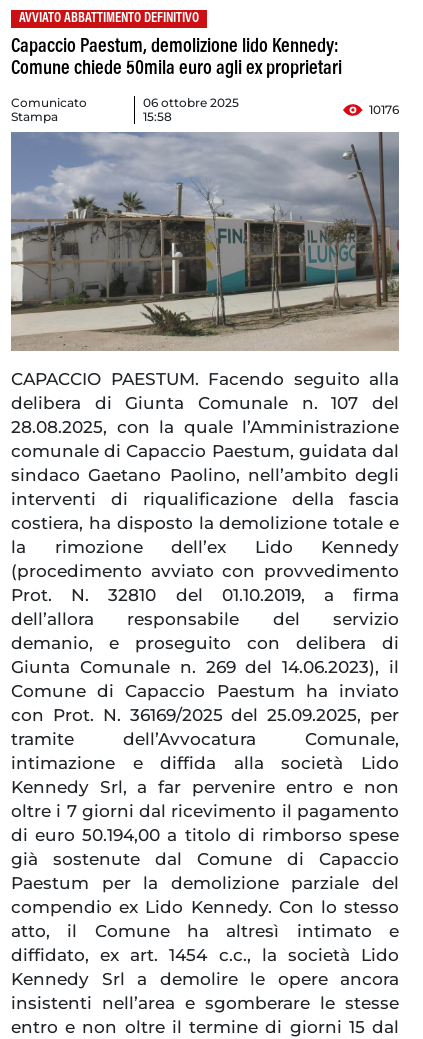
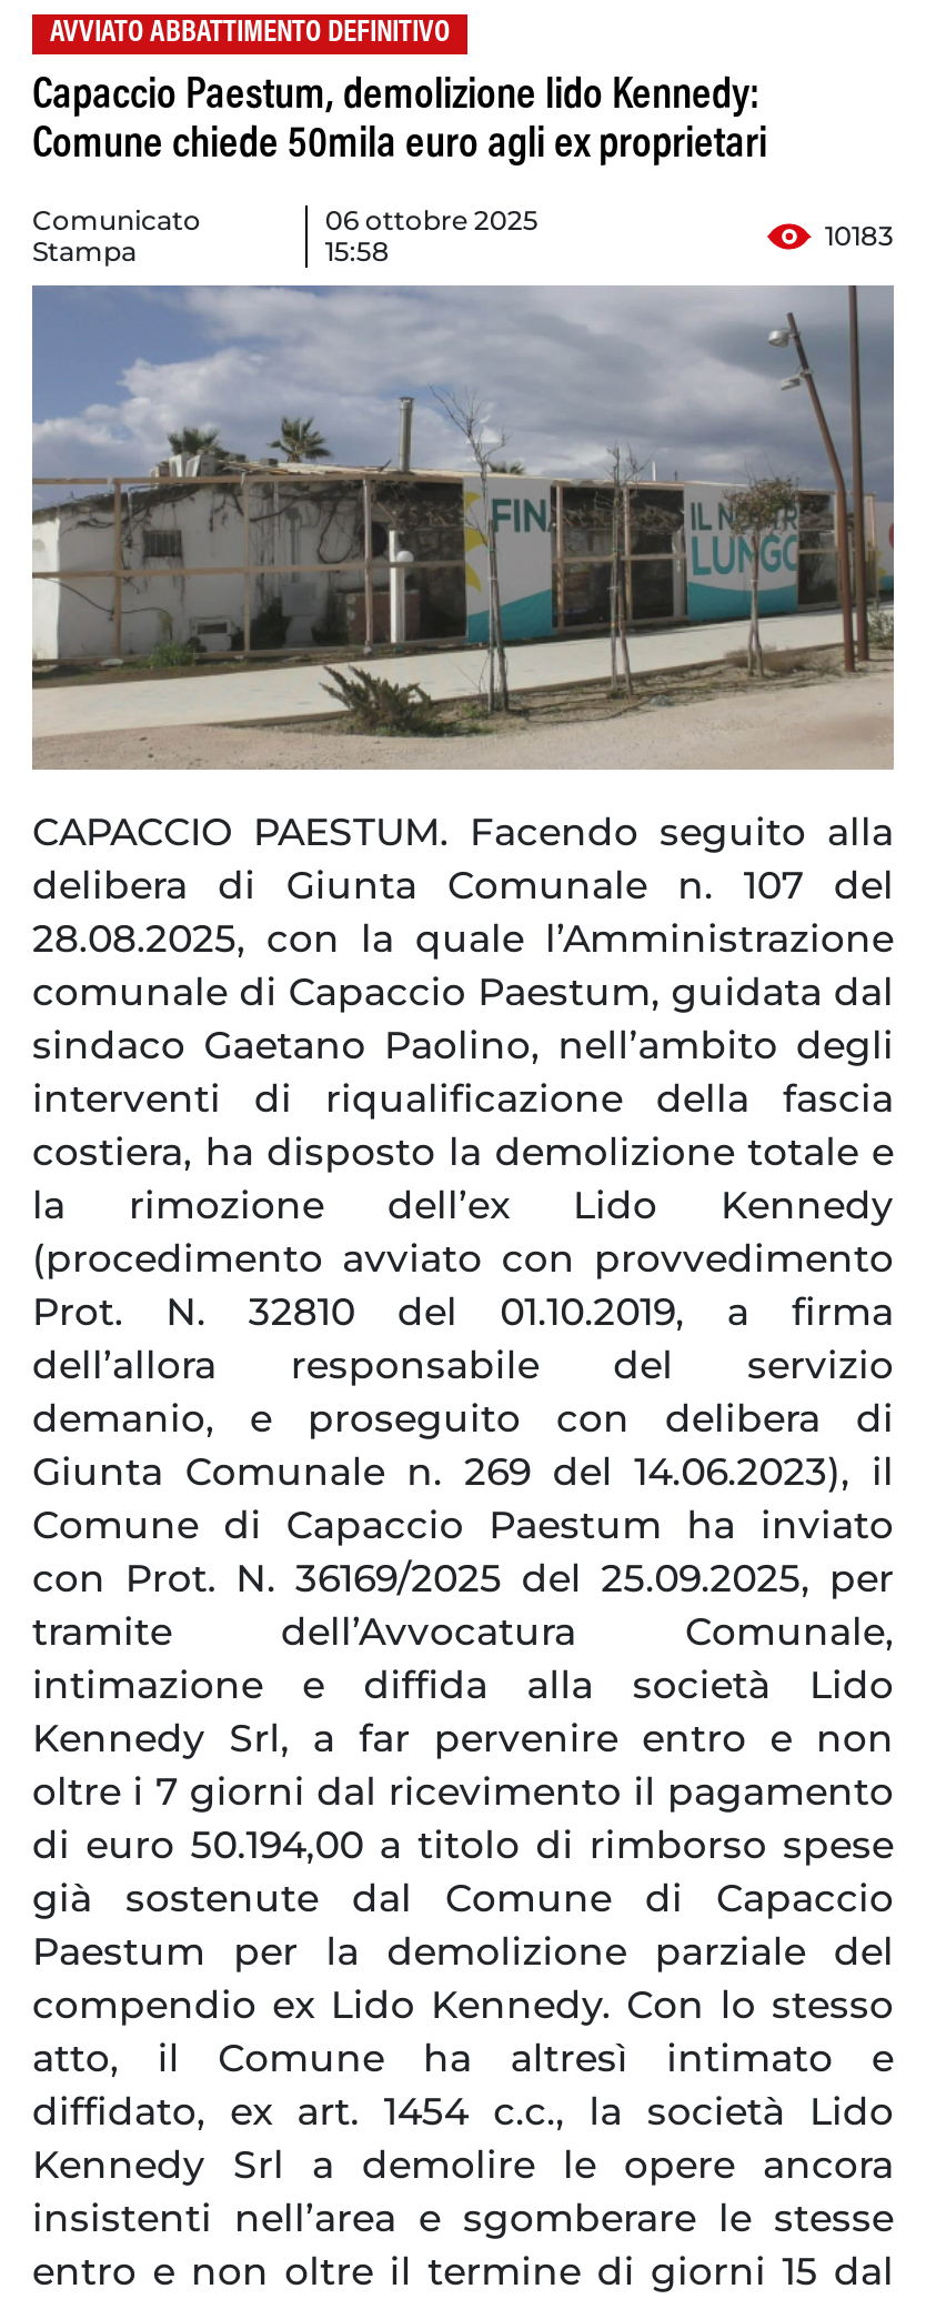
- 10176
+ 10183
